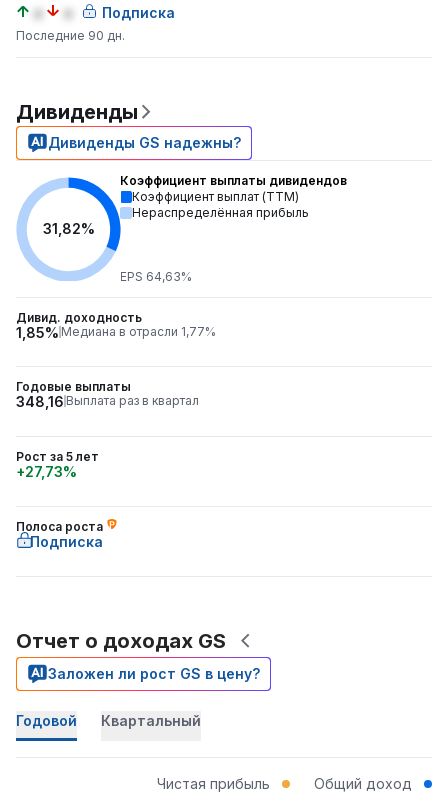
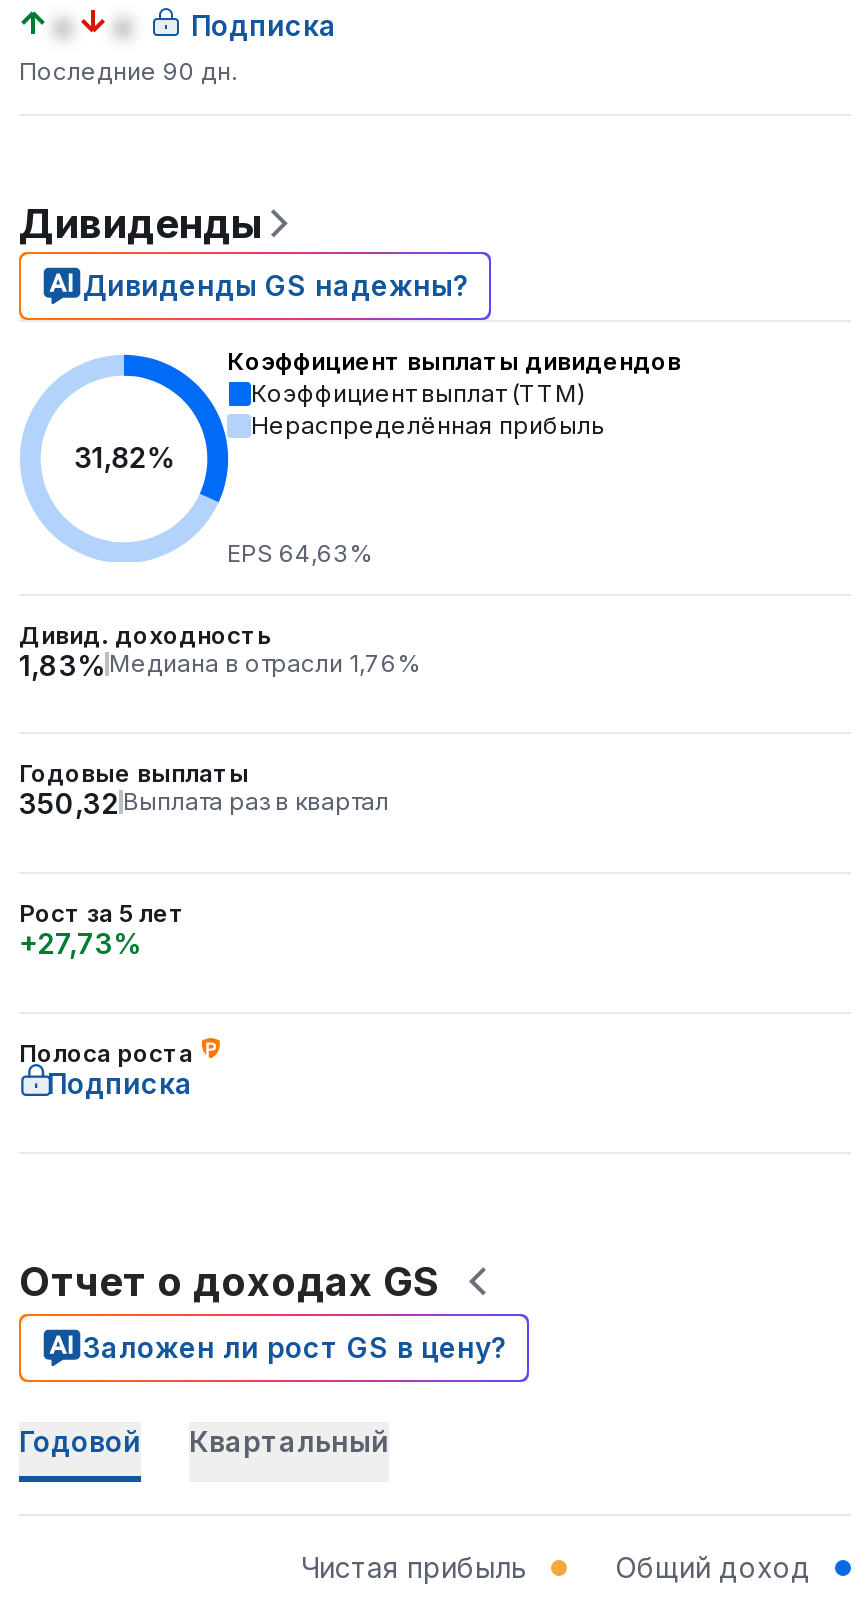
- 1,85% Медиана в отрасли 1,77%
+ 1,83% Медиана в отрасли 1,76%

- 348,16 Выплата раз в квартал
+ 350,32 Выплата раз в квартал
